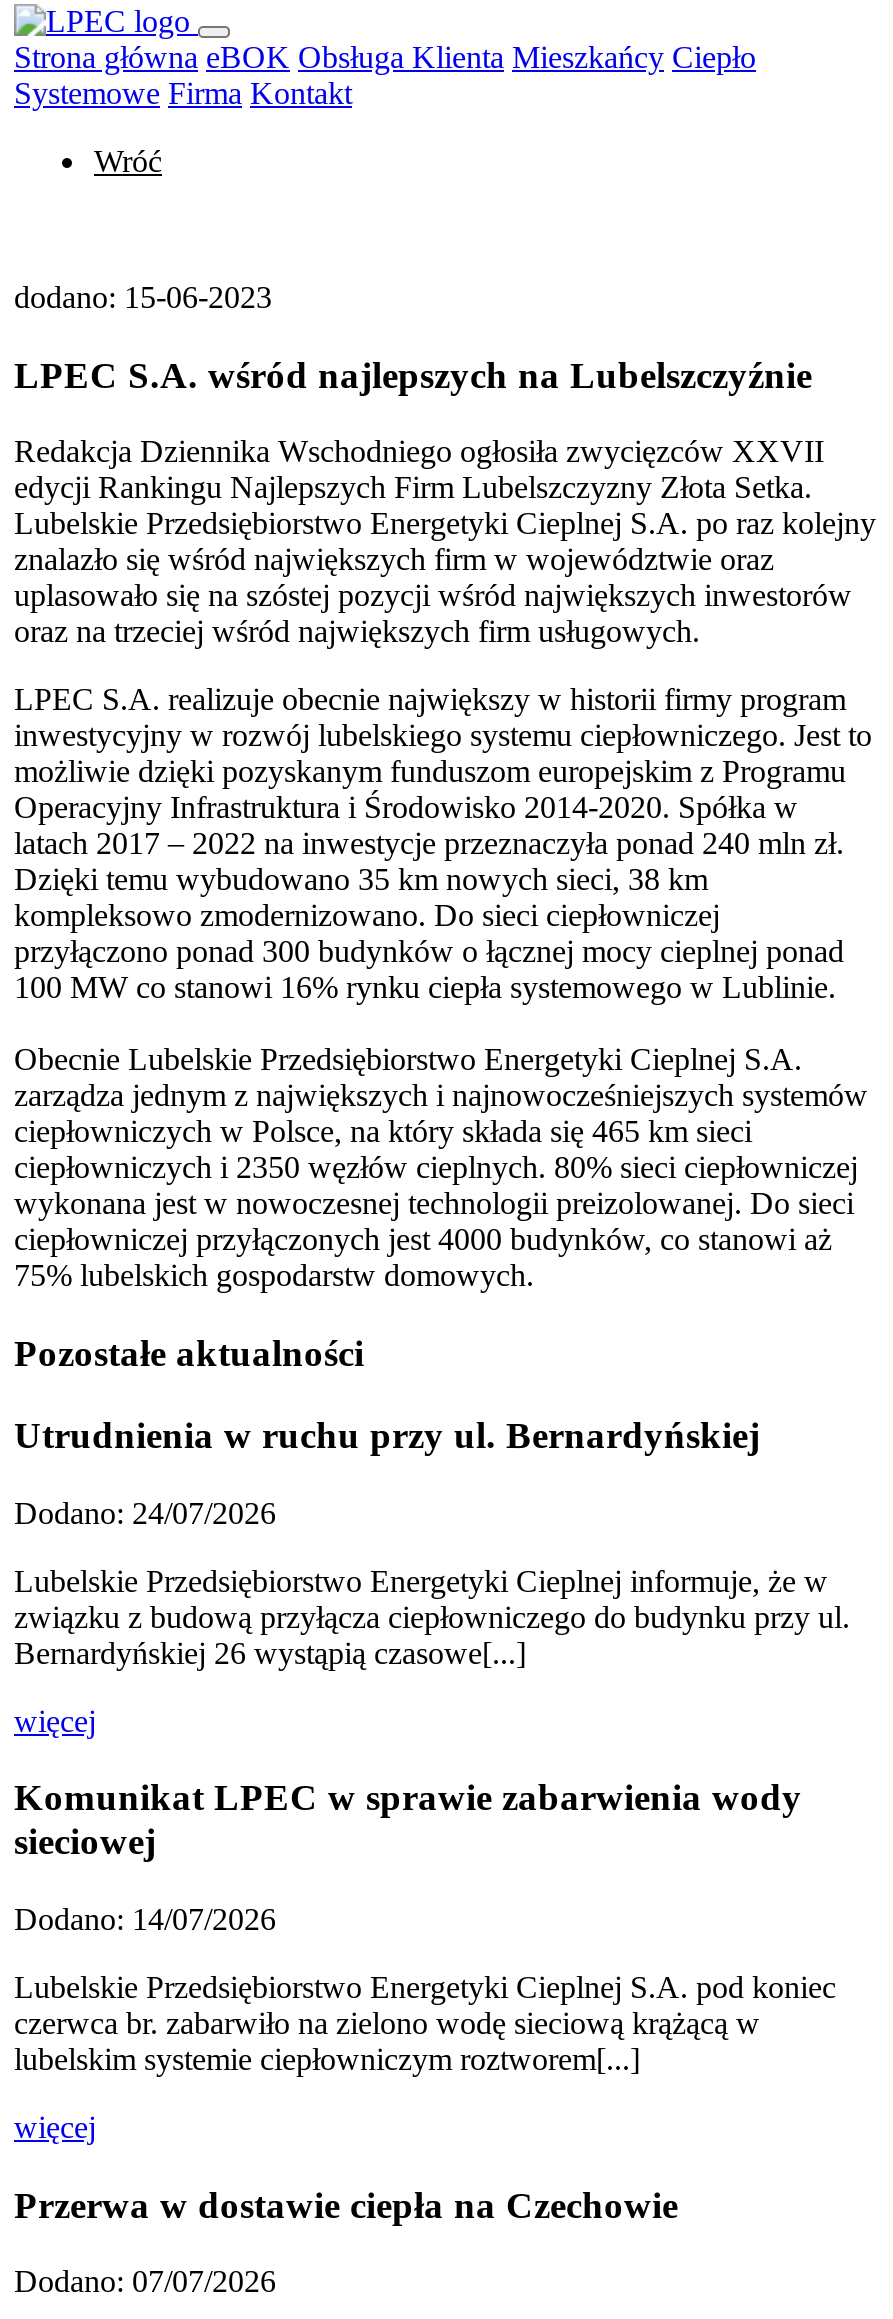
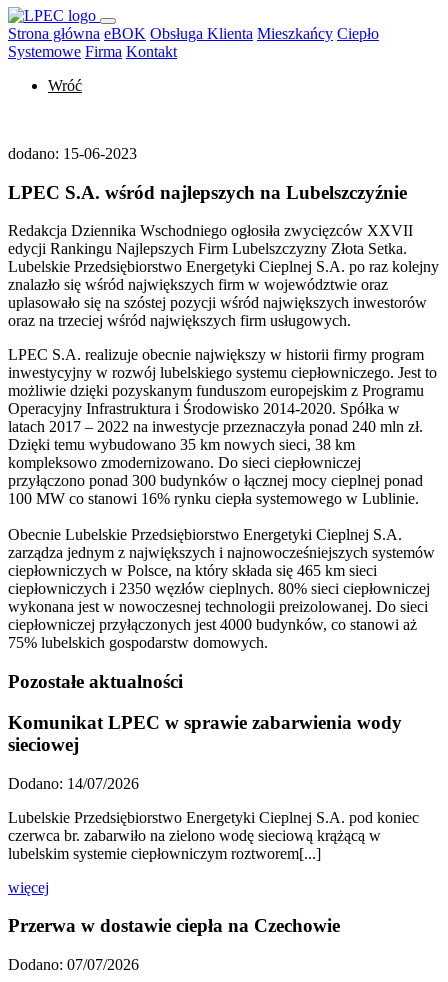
- Utrudnienia w ruchu przy ul. Bernardyńskiej
- Dodano: 24/07/2026
- Lubelskie Przedsiębiorstwo Energetyki Cieplnej informuje, że w
- związku z budową przyłącza ciepłowniczego do budynku przy ul.
- Bernardyńskiej 26 wystąpią czasowe[...]
- więcej
